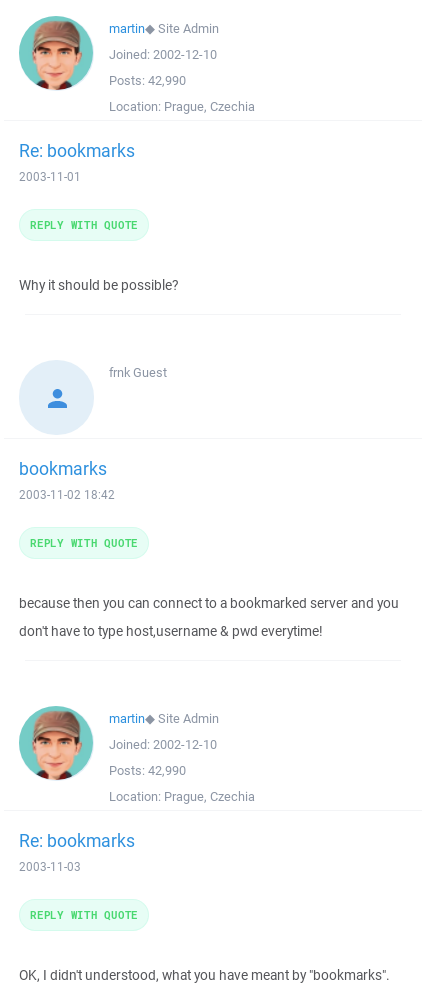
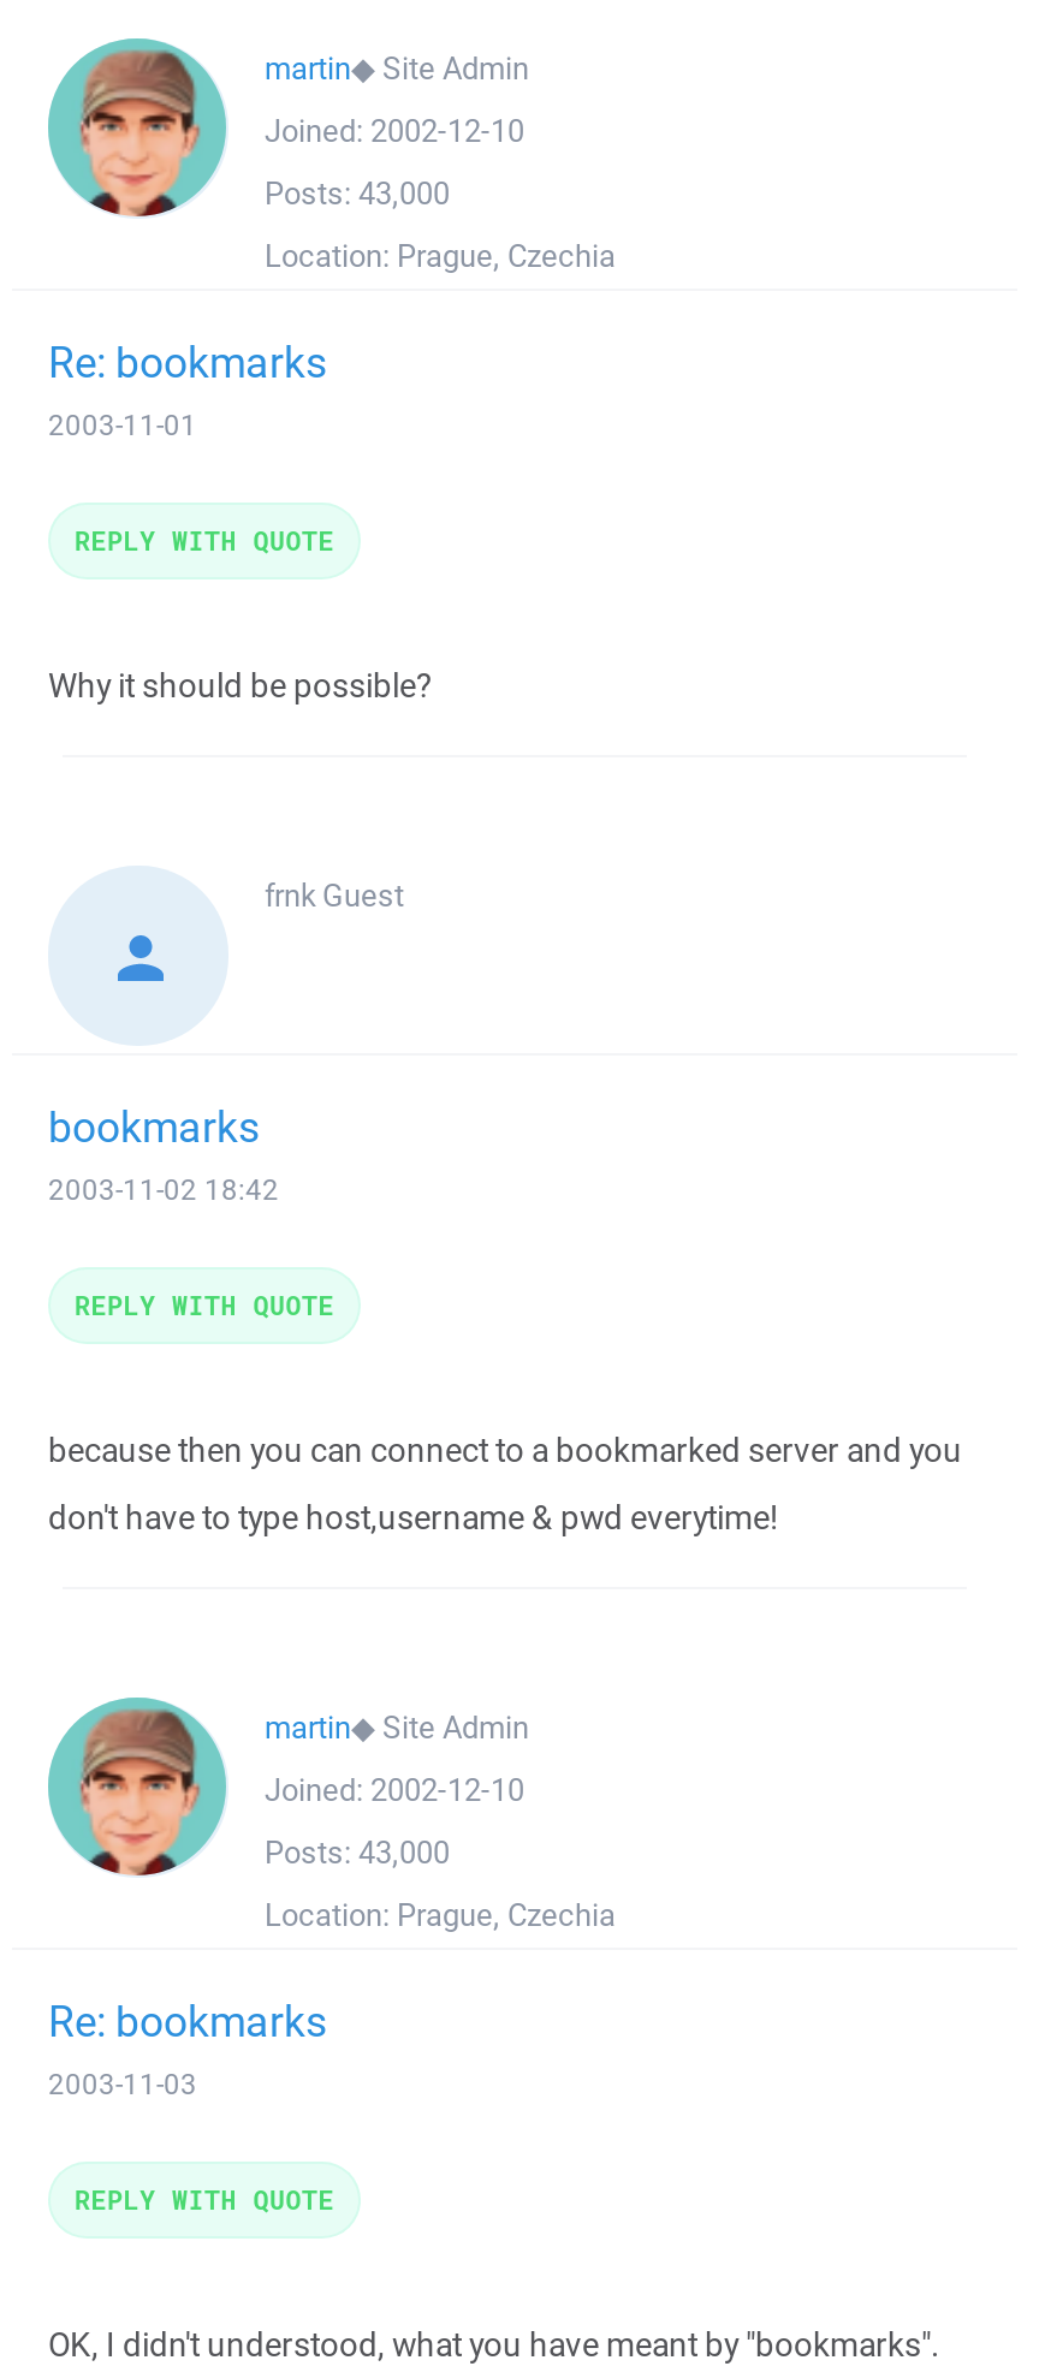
- Posts: 42,990
+ Posts: 43,000

- Posts: 42,990
+ Posts: 43,000
